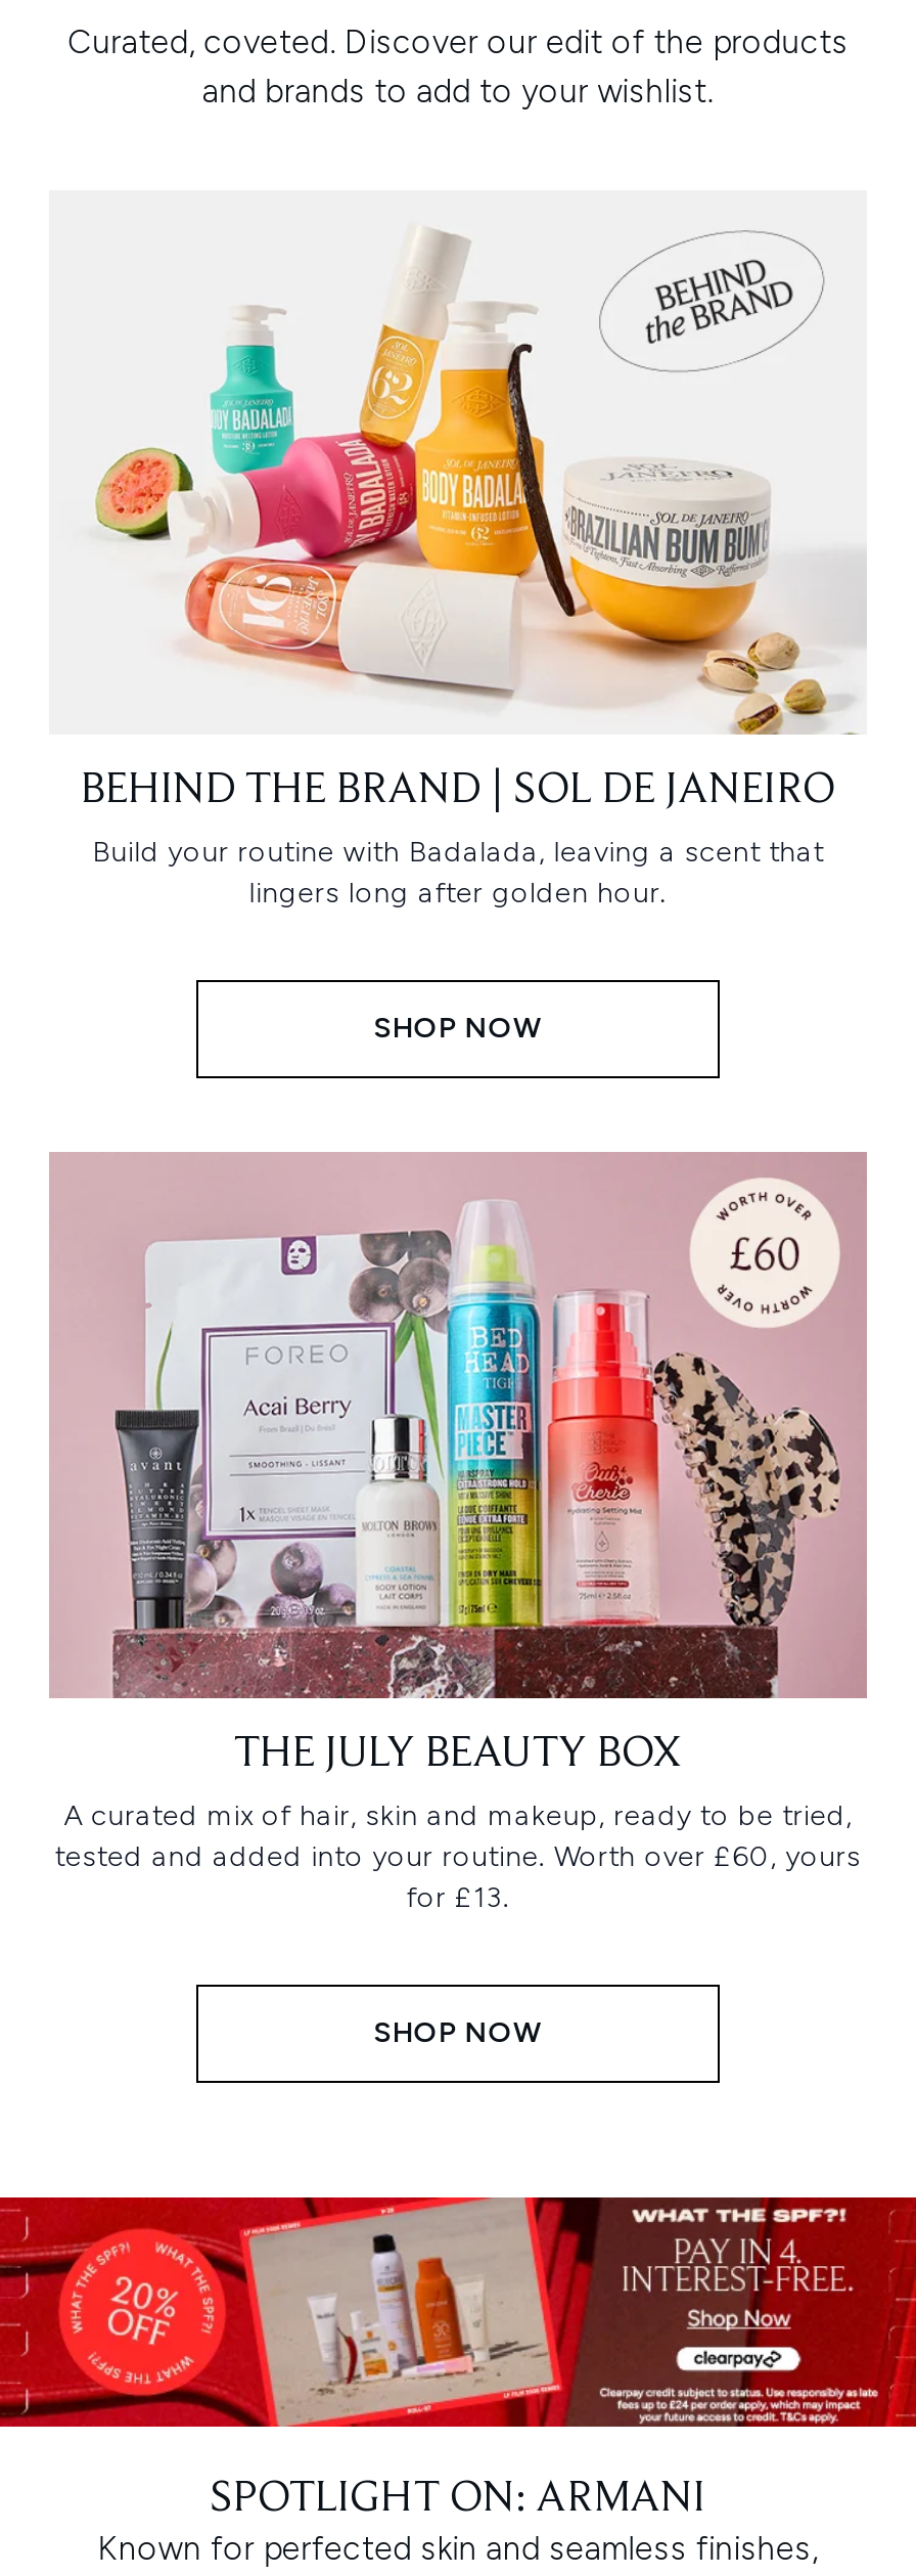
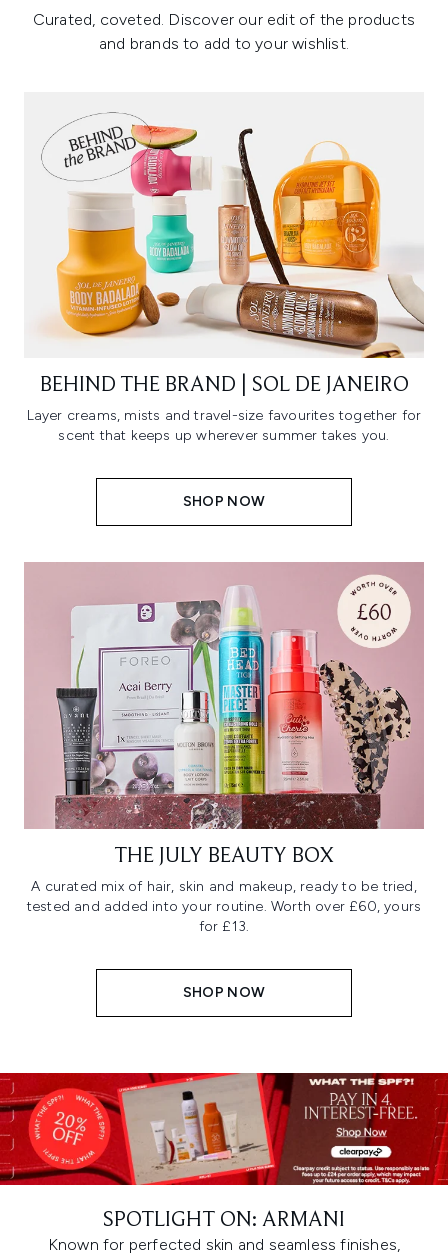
- [image]
+ [image]

- Build your routine with Badalada, leaving a scent that
- lingers long after golden hour.
+ Layer creams, mists and travel-size favourites together for
+ scent that keeps up wherever summer takes you.
